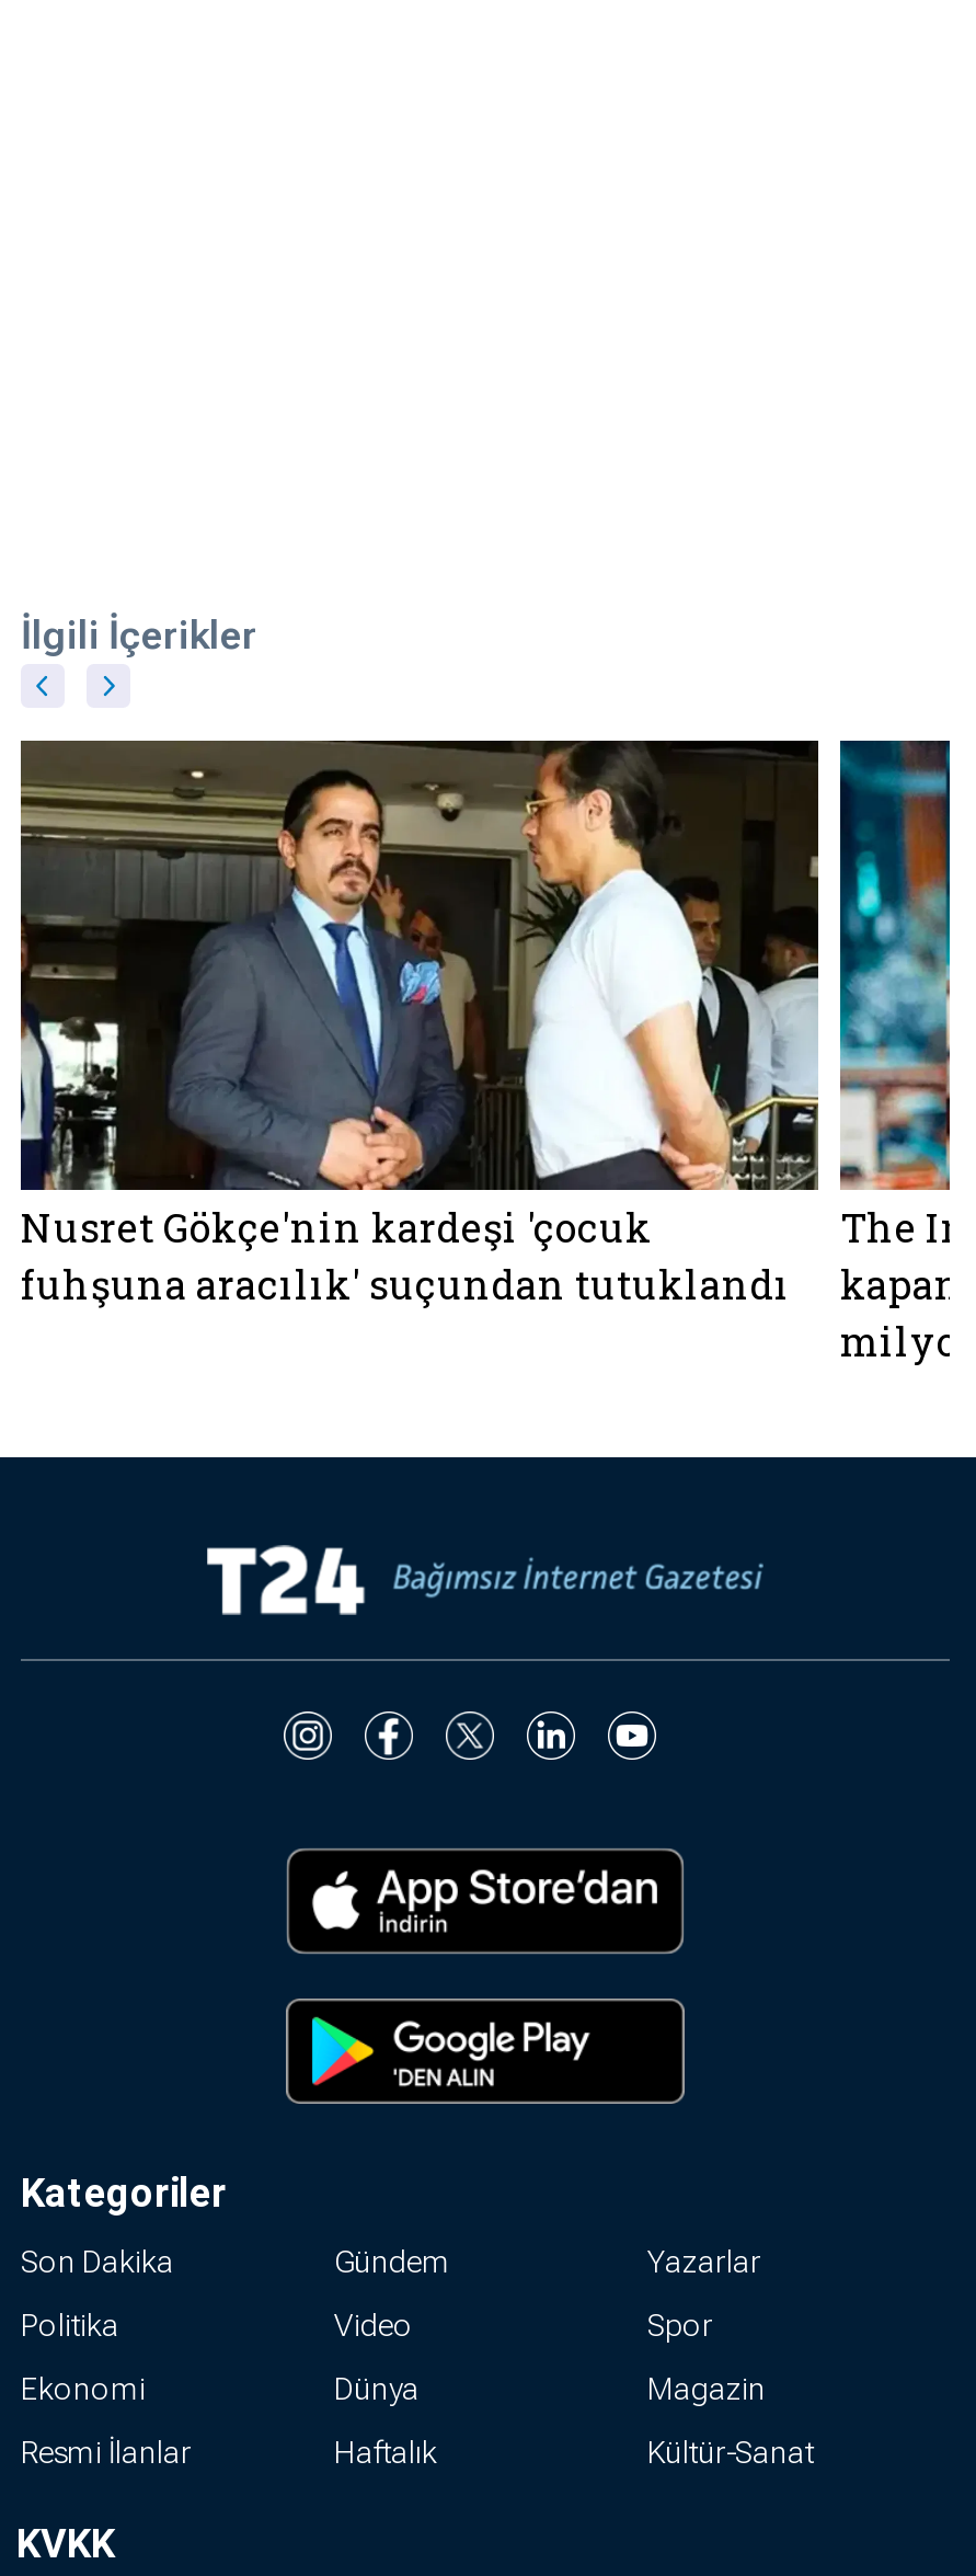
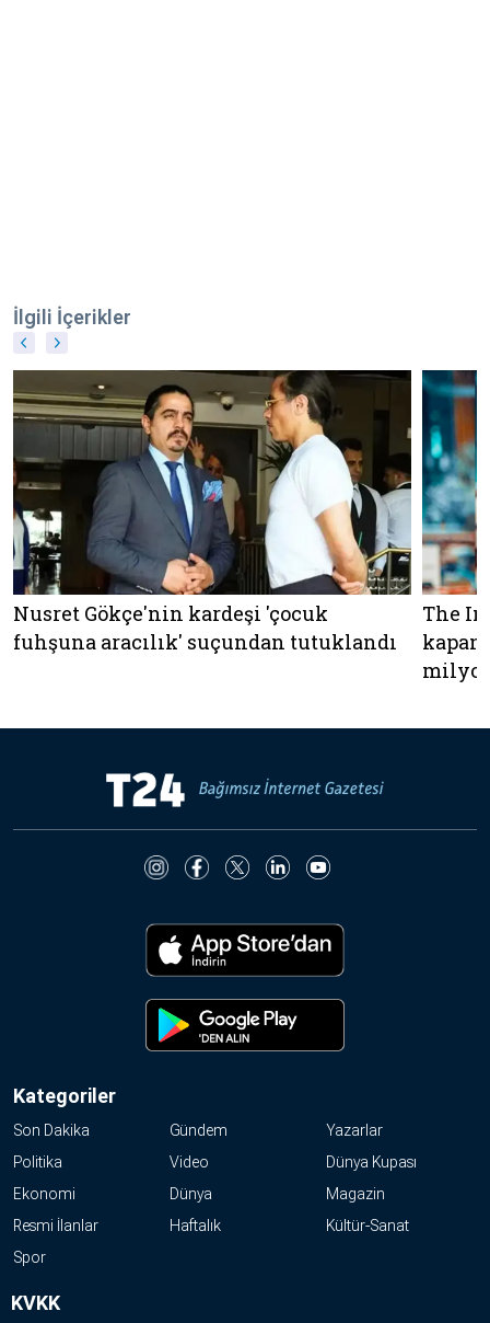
moved down: Spor

+ Dünya Kupası
